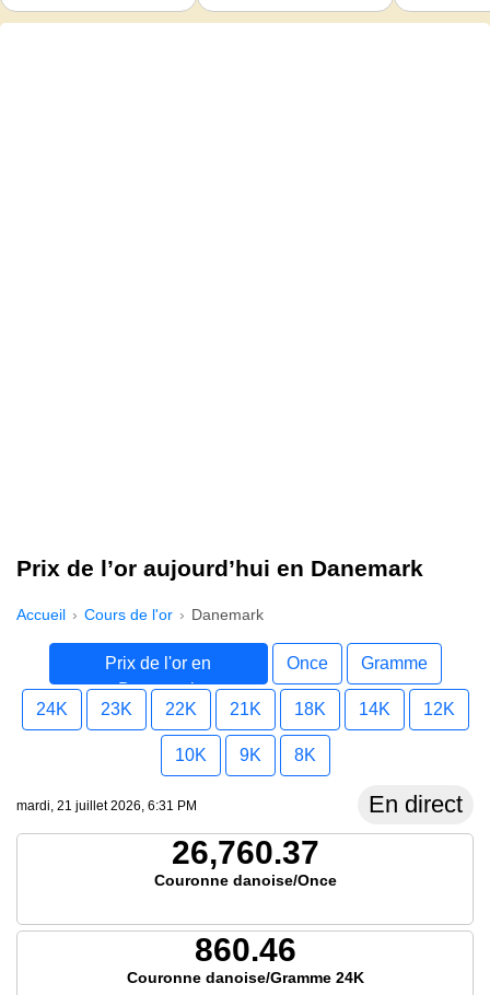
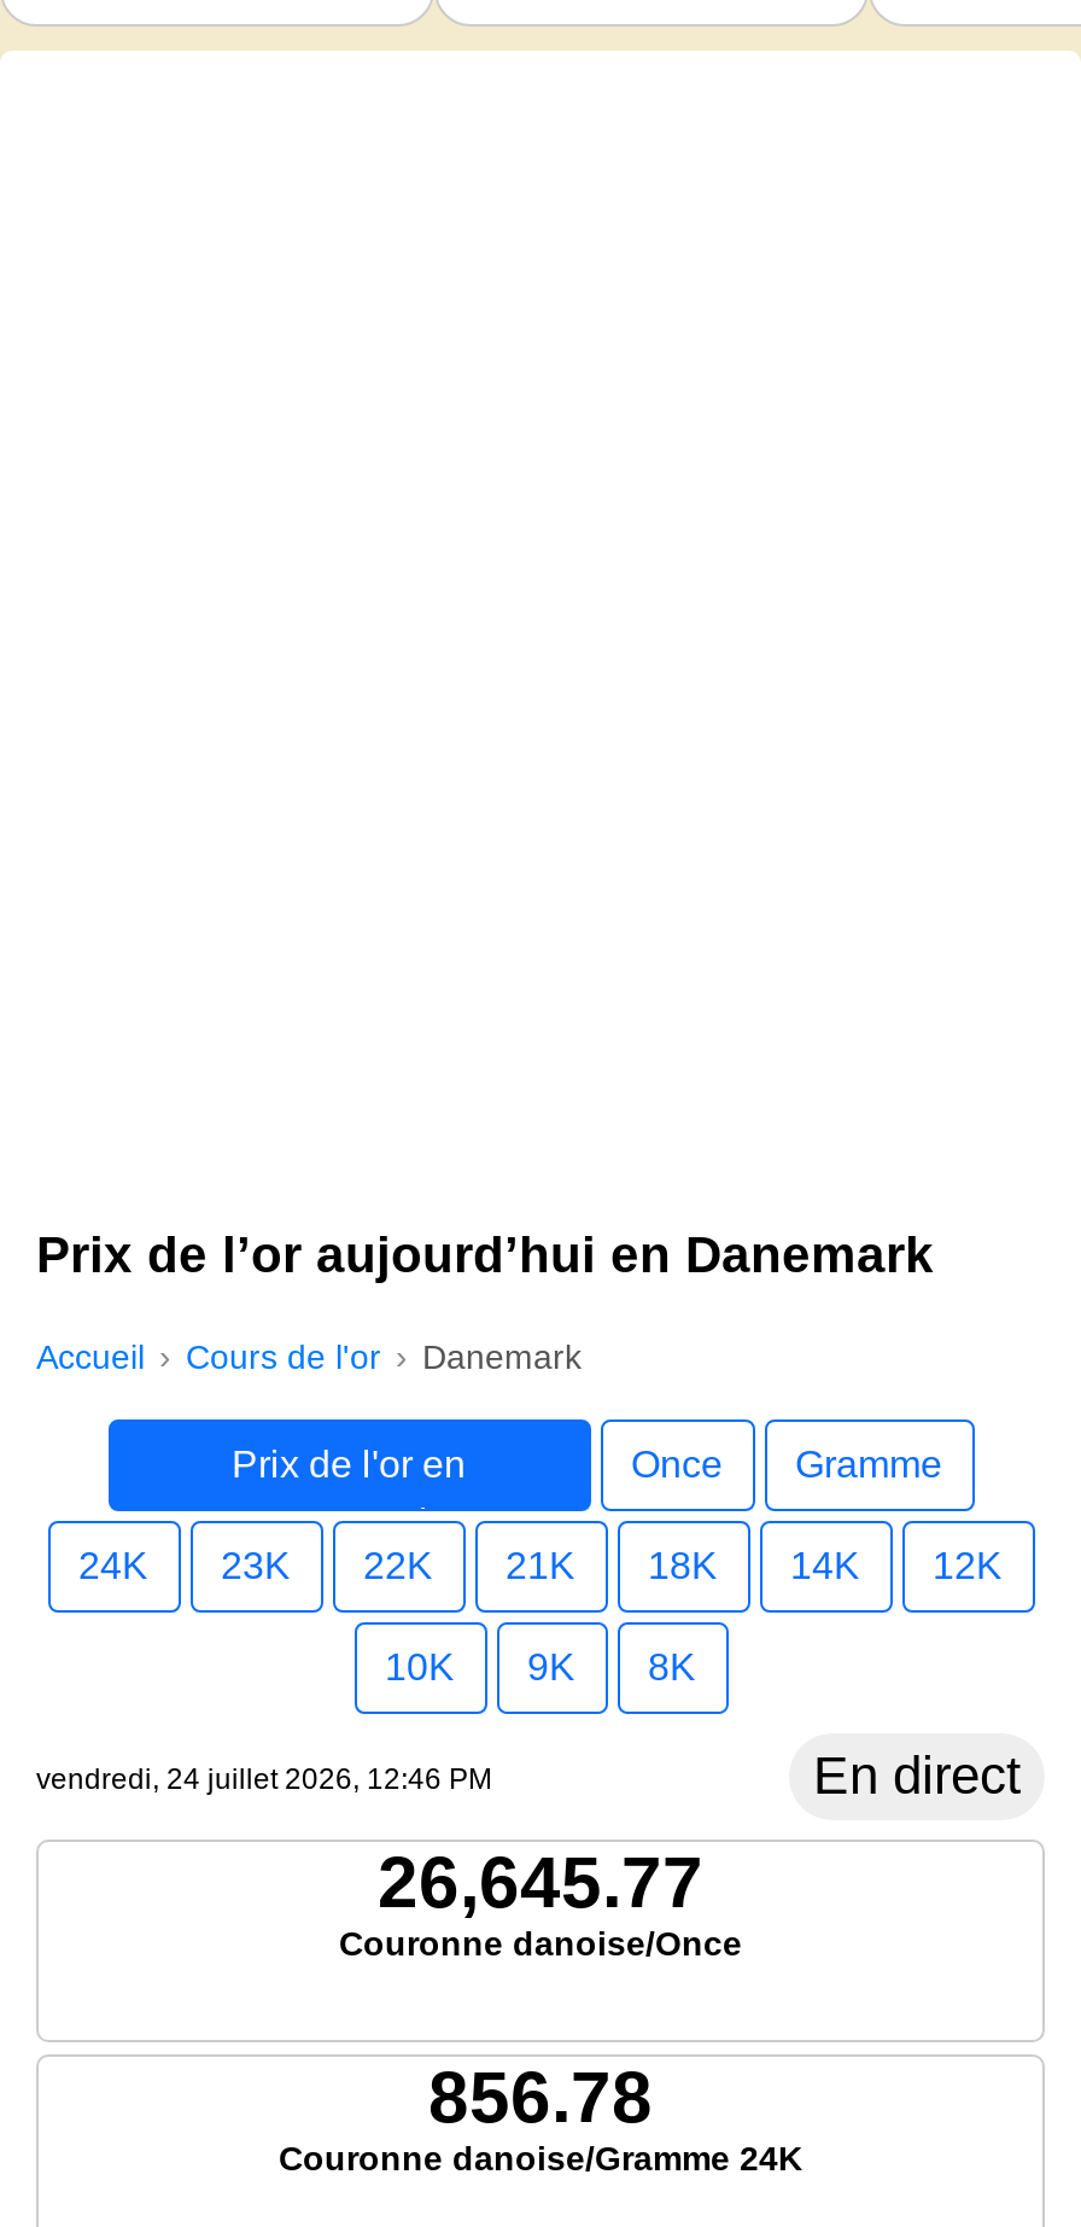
- mardi, 21 juillet 2026, 6:31 PM
+ vendredi, 24 juillet 2026, 12:46 PM

- 26,760.37
+ 26,645.77

- 860.46
+ 856.78
